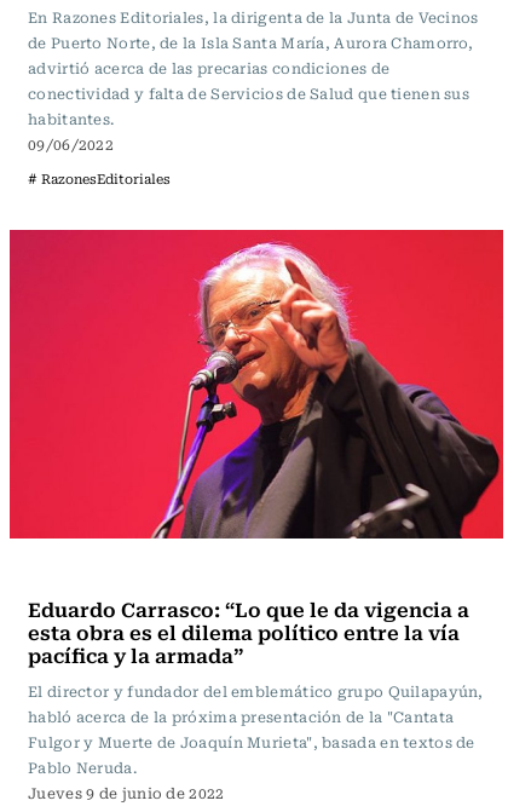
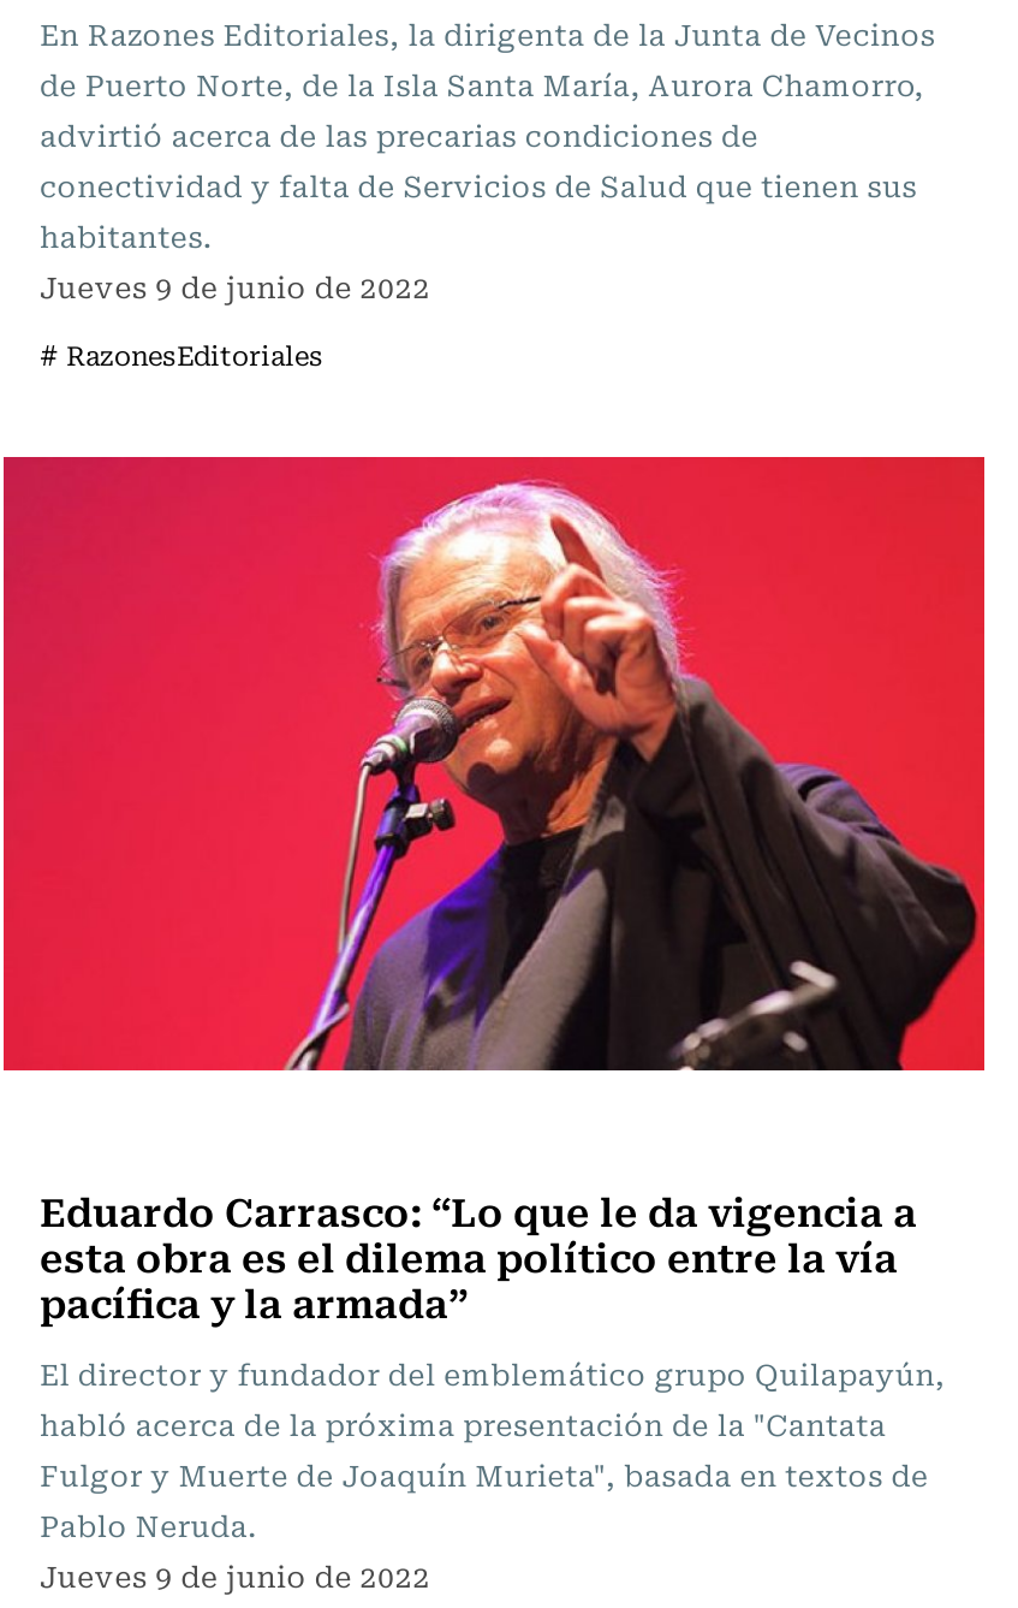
- 09/06/2022
+ Jueves 9 de junio de 2022
